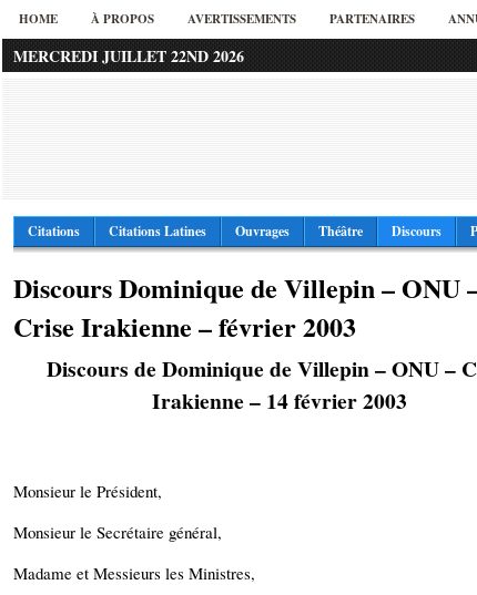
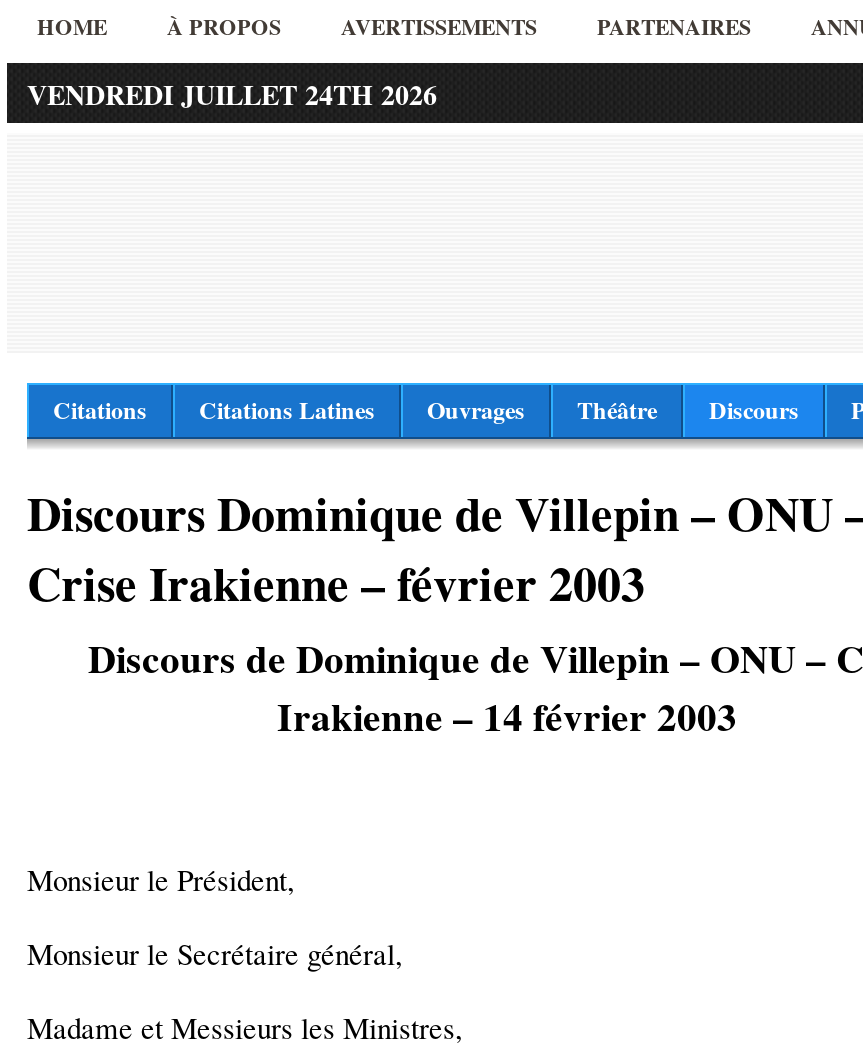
- MERCREDI JUILLET 22ND 2026
+ VENDREDI JUILLET 24TH 2026
